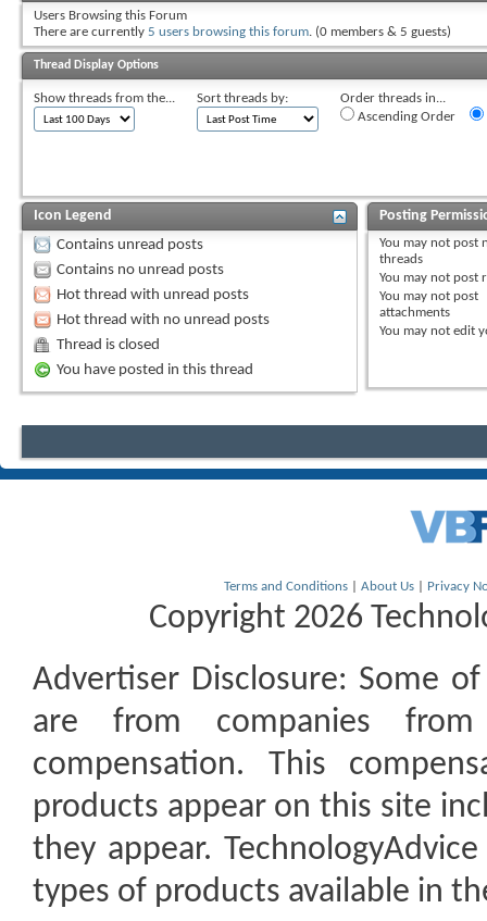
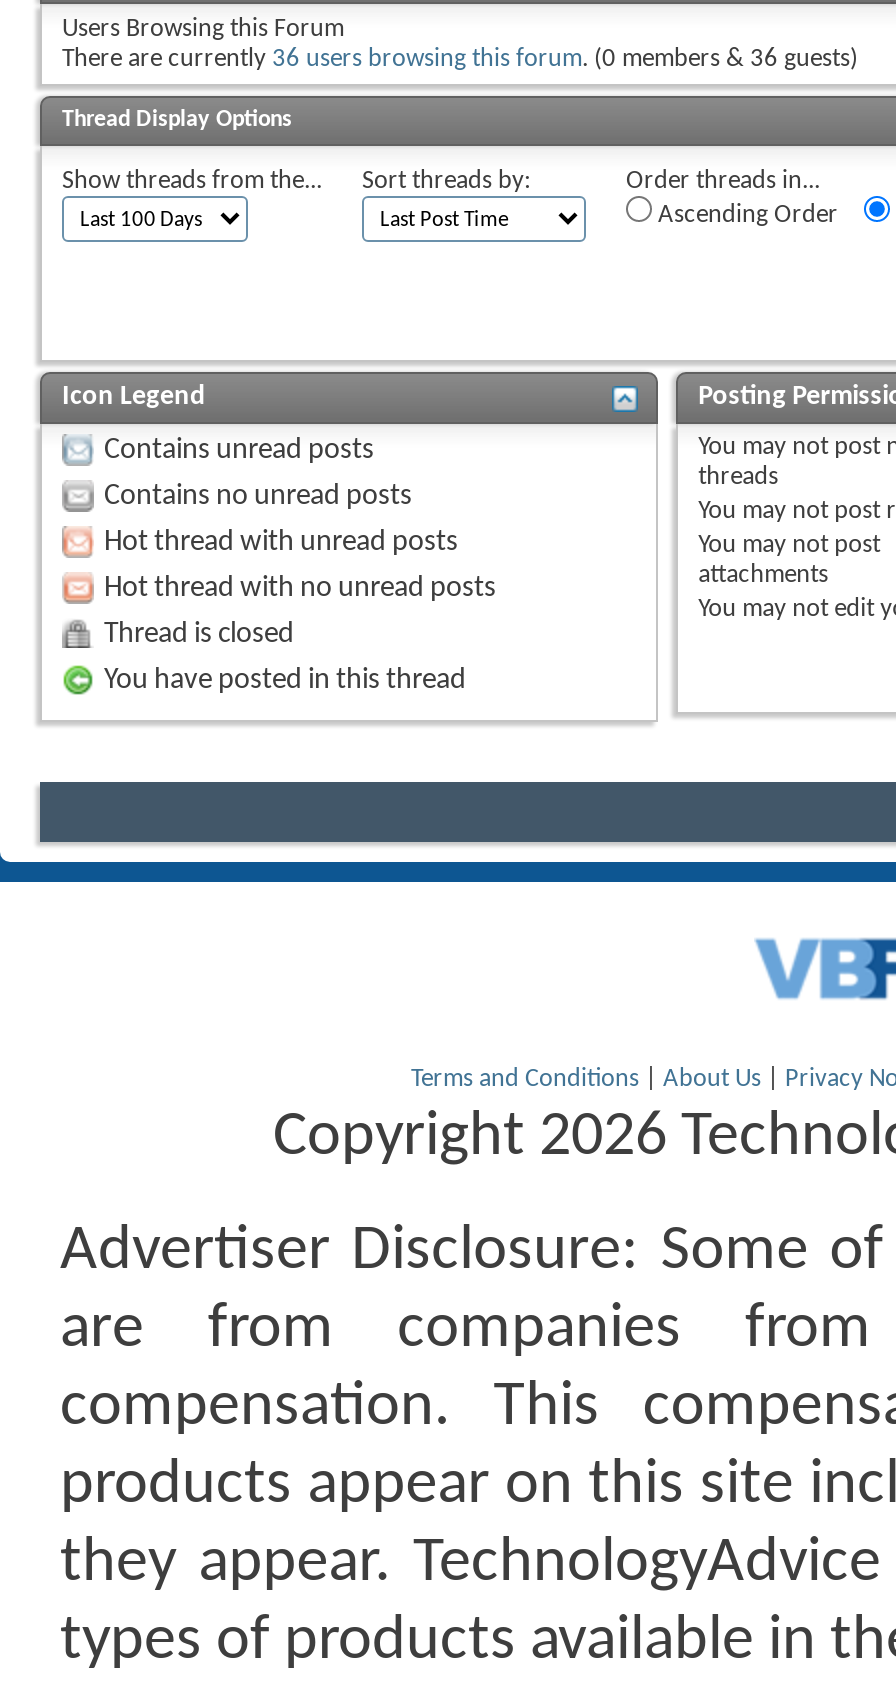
- There are currently 5 users browsing this forum. (0 members & 5 guests)
+ There are currently 36 users browsing this forum. (0 members & 36 guests)
